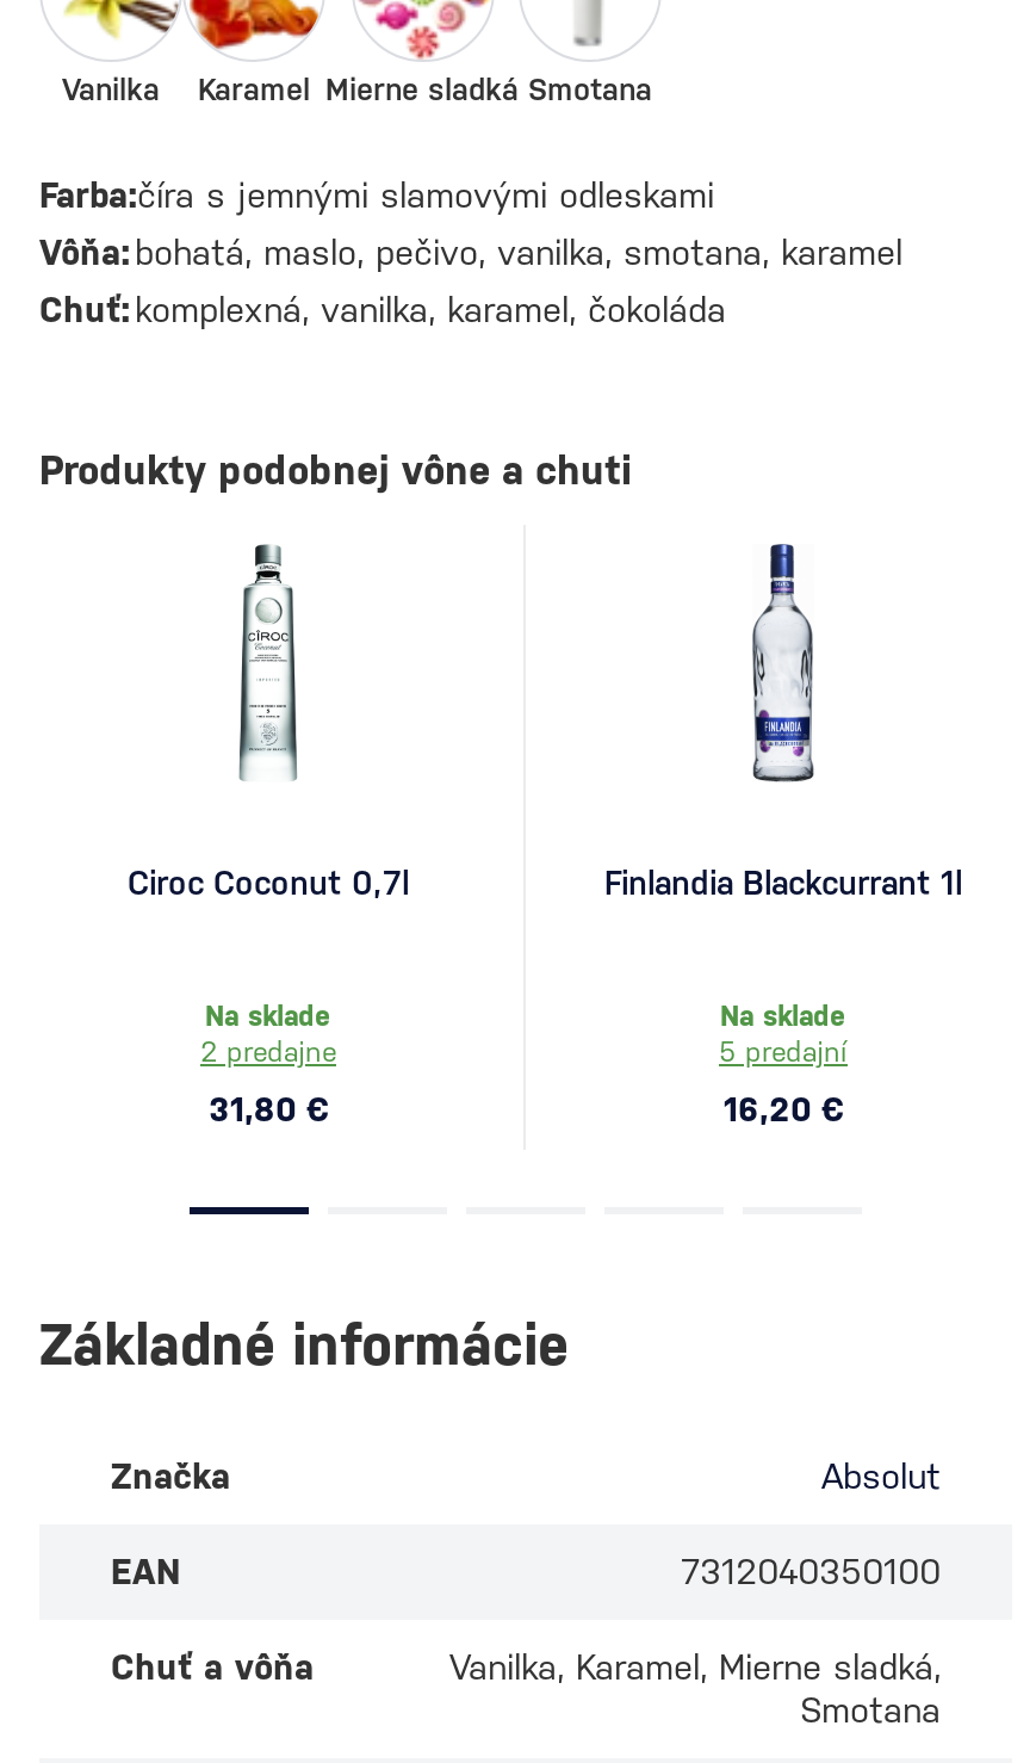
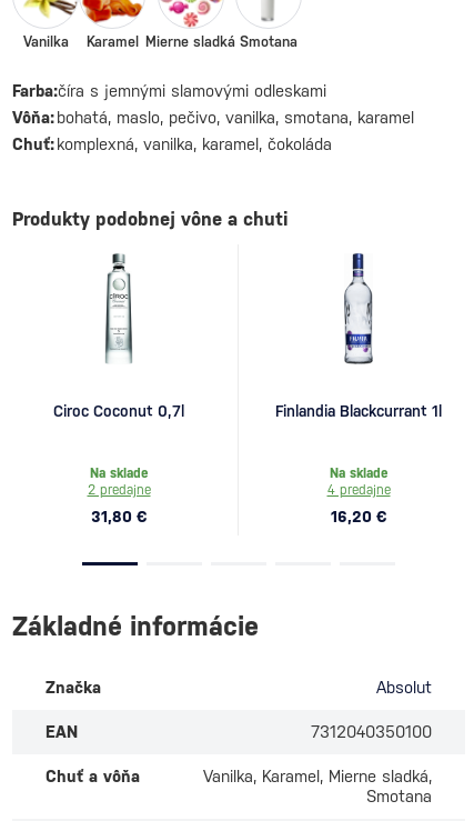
- 5 predajní
+ 4 predajne
